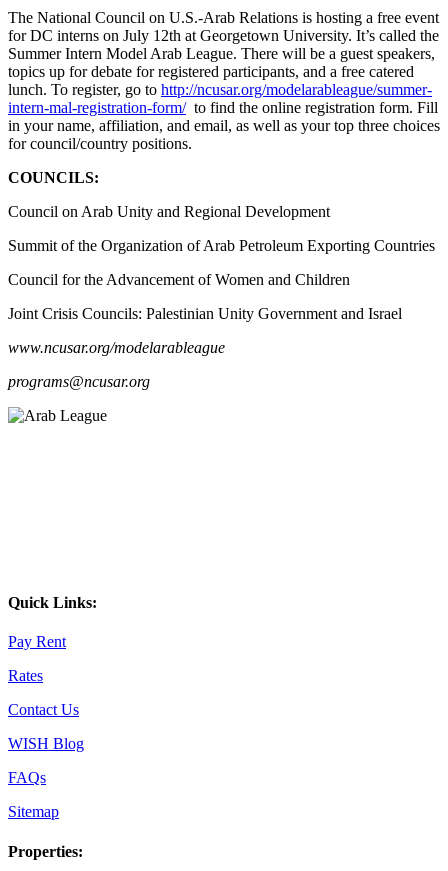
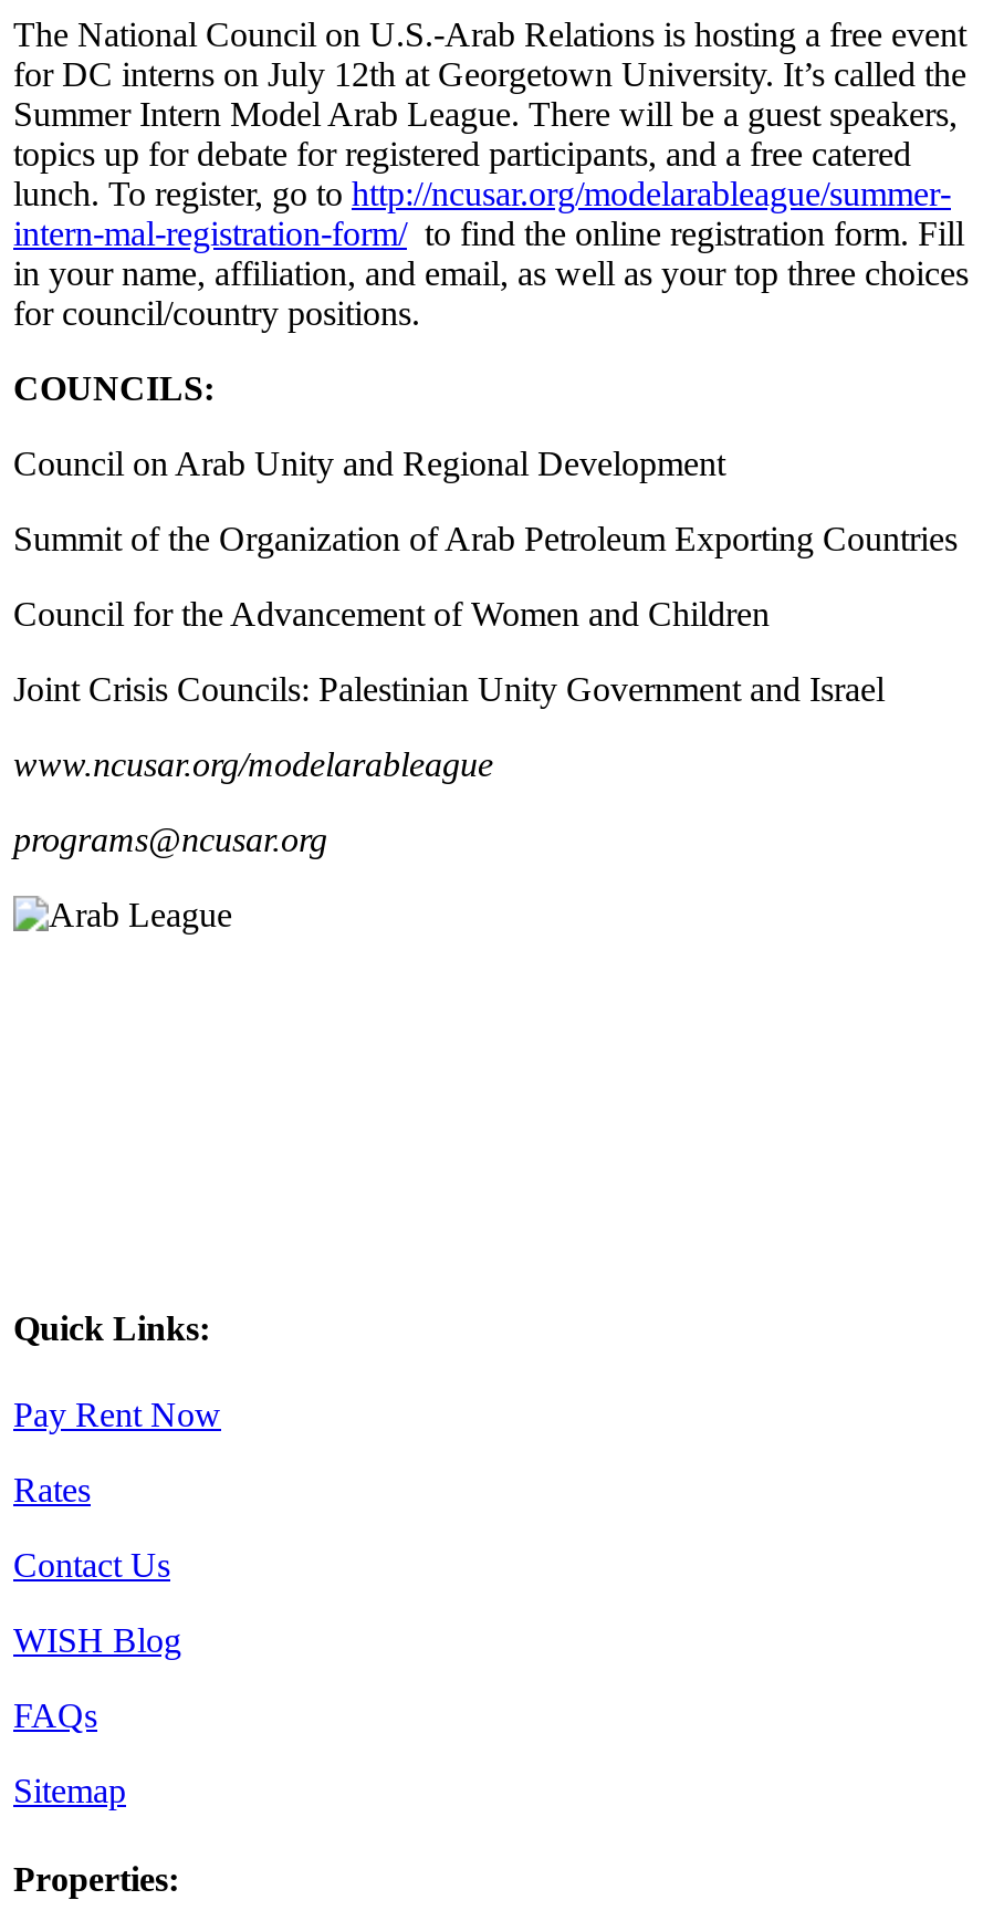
- Pay Rent
+ Pay Rent Now
